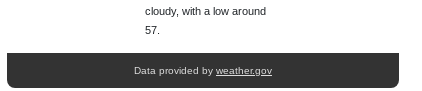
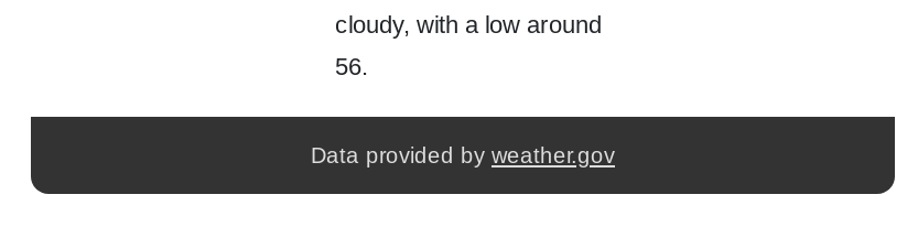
- 57.
+ 56.
